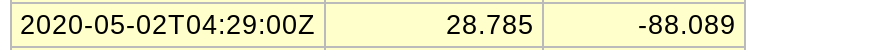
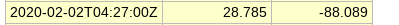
- 2020-05-02T04:29:00Z
+ 2020-02-02T04:27:00Z
